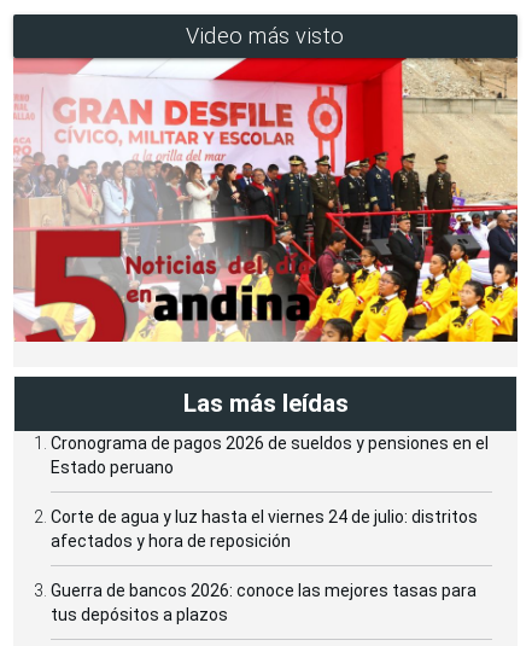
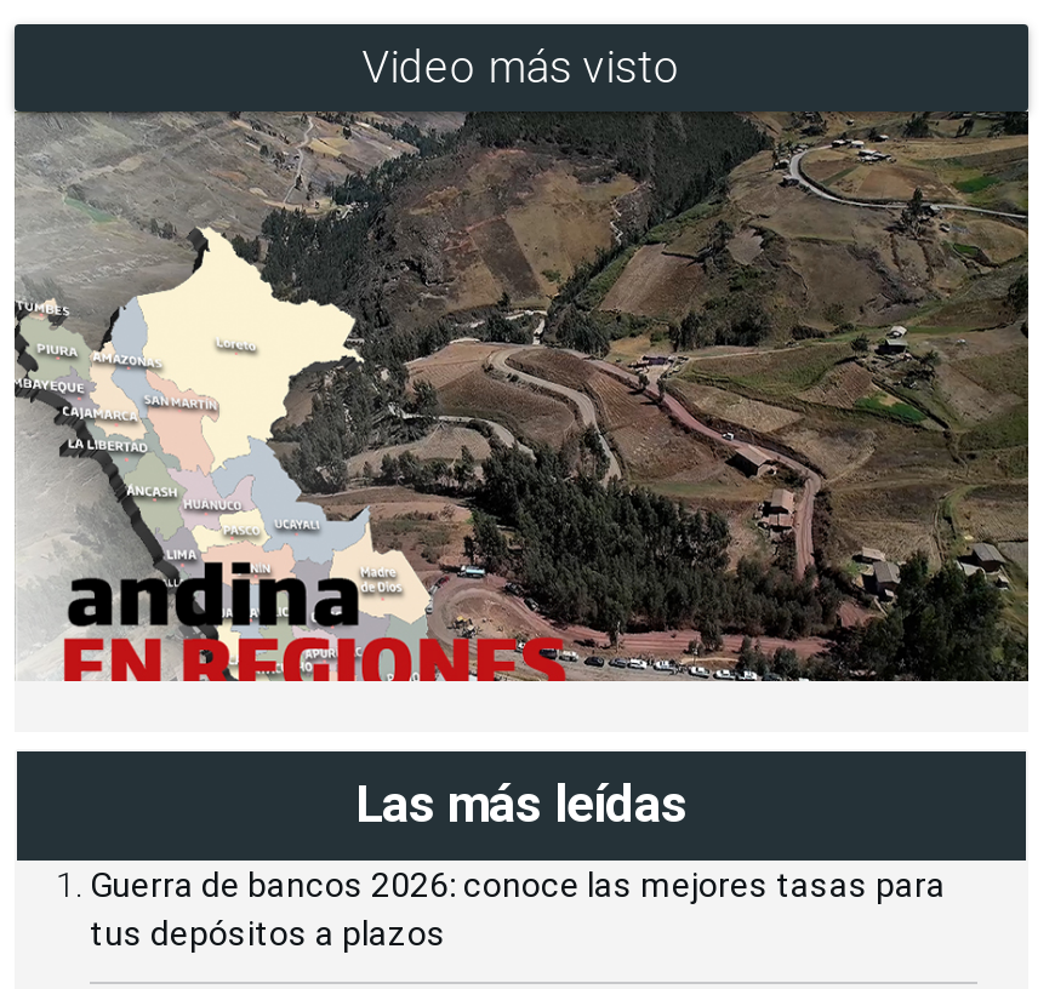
- [image]
+ [image]

- Cronograma de pagos 2026 de sueldos y pensiones en el
- Estado peruano
- Corte de agua y luz hasta el viernes 24 de julio: distritos
- afectados y hora de reposición
